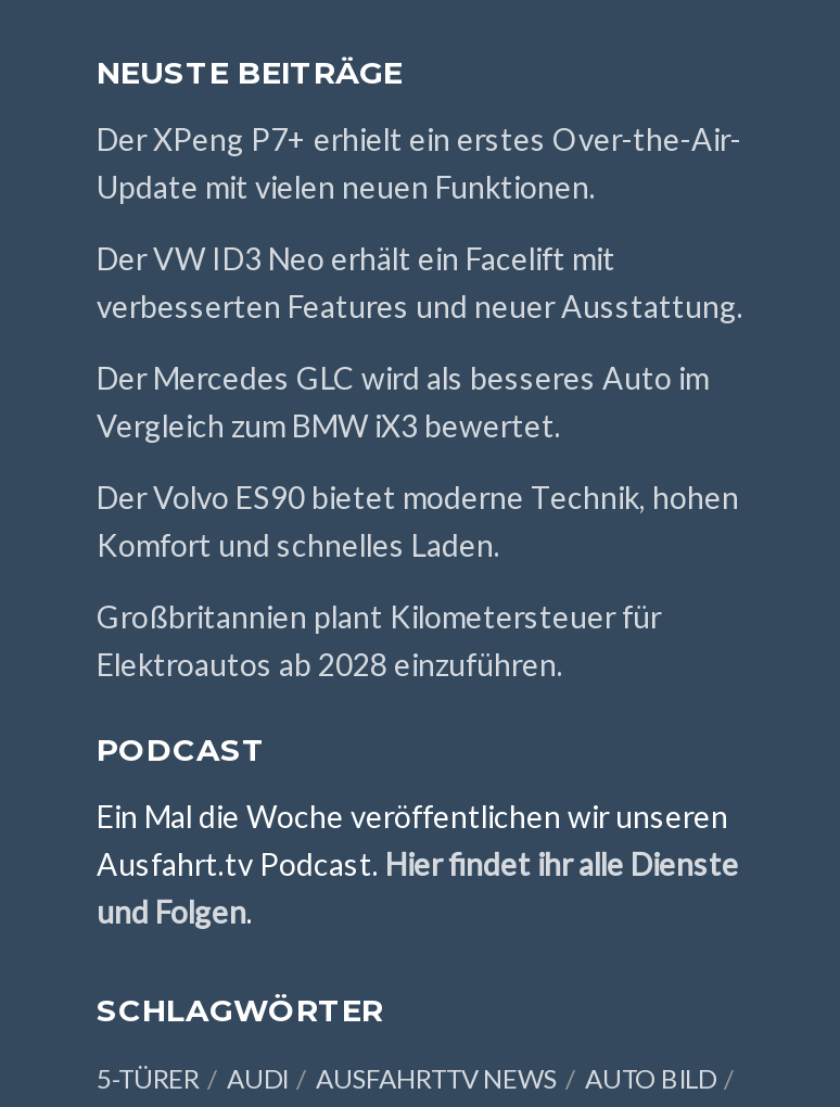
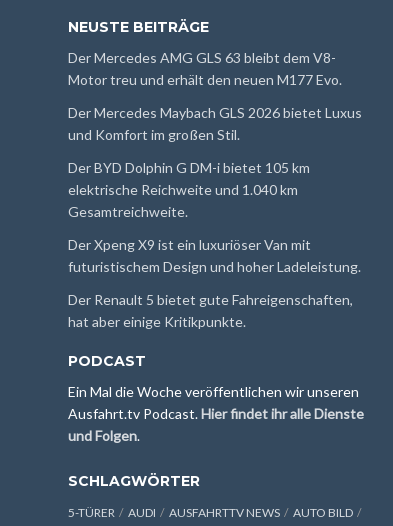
- Der XPeng P7+ erhielt ein erstes Over-the-Air-
- Update mit vielen neuen Funktionen.
+ Der Mercedes AMG GLS 63 bleibt dem V8-
+ Motor treu und erhält den neuen M177 Evo.

- Der VW ID3 Neo erhält ein Facelift mit
- verbesserten Features und neuer Ausstattung.
+ Der Mercedes Maybach GLS 2026 bietet Luxus
+ und Komfort im großen Stil.

- Der Mercedes GLC wird als besseres Auto im
- Vergleich zum BMW iX3 bewertet.
+ Der BYD Dolphin G DM-i bietet 105 km
+ elektrische Reichweite und 1.040 km
+ Gesamtreichweite.

- Der Volvo ES90 bietet moderne Technik, hohen
- Komfort und schnelles Laden.
+ Der Xpeng X9 ist ein luxuriöser Van mit
+ futuristischem Design und hoher Ladeleistung.

- Großbritannien plant Kilometersteuer für
- Elektroautos ab 2028 einzuführen.
+ Der Renault 5 bietet gute Fahreigenschaften,
+ hat aber einige Kritikpunkte.
